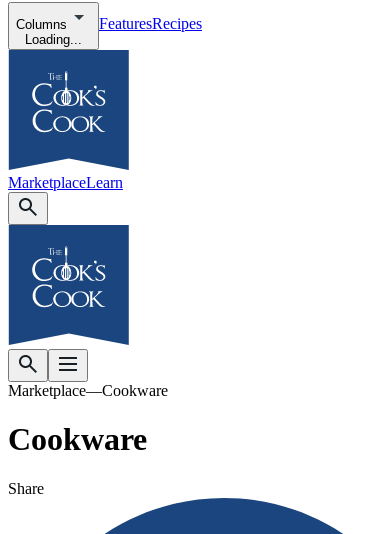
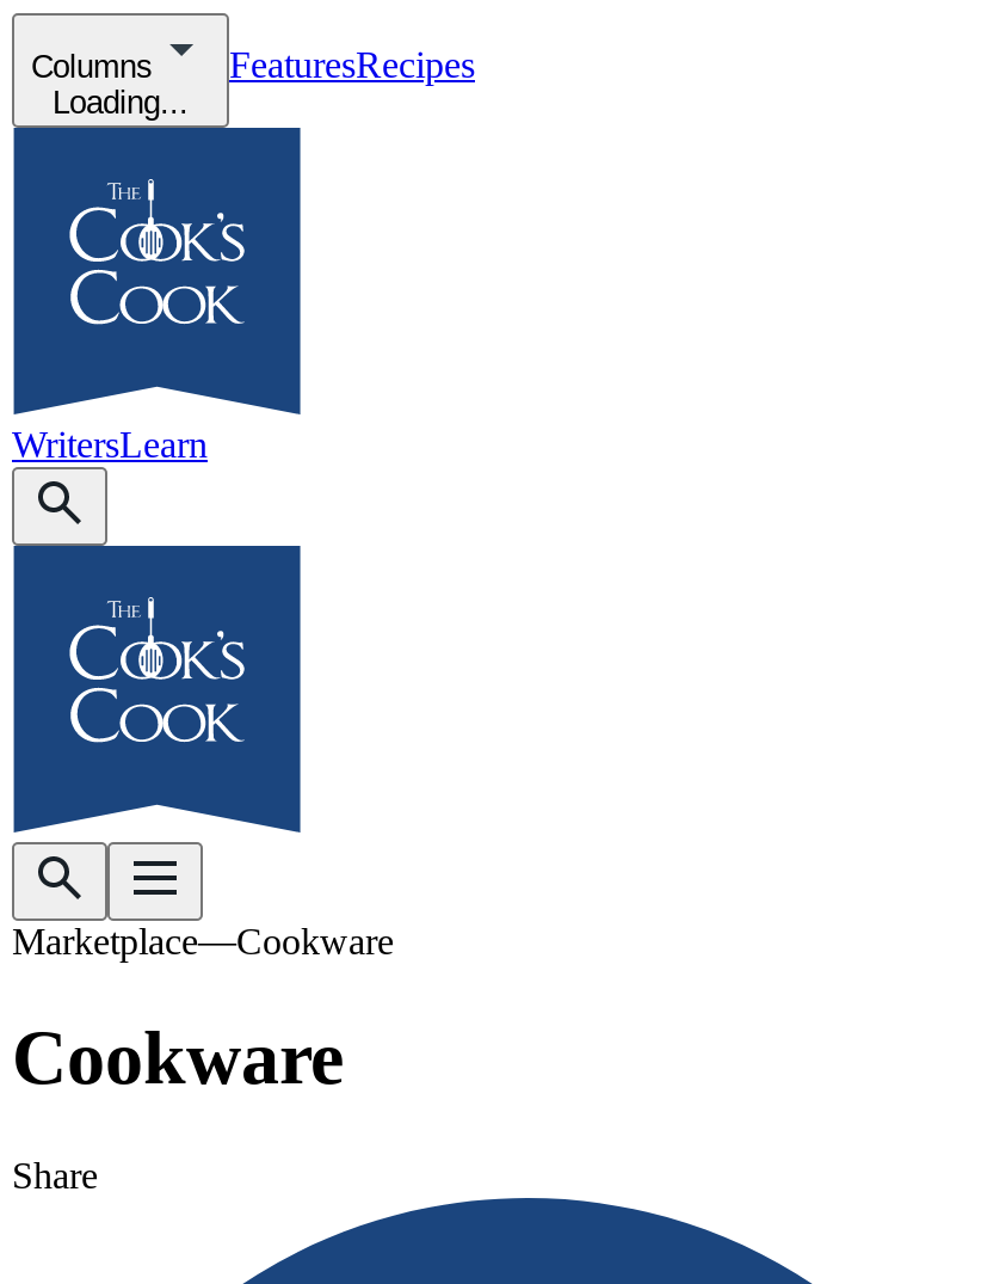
- MarketplaceLearn
+ WritersLearn
